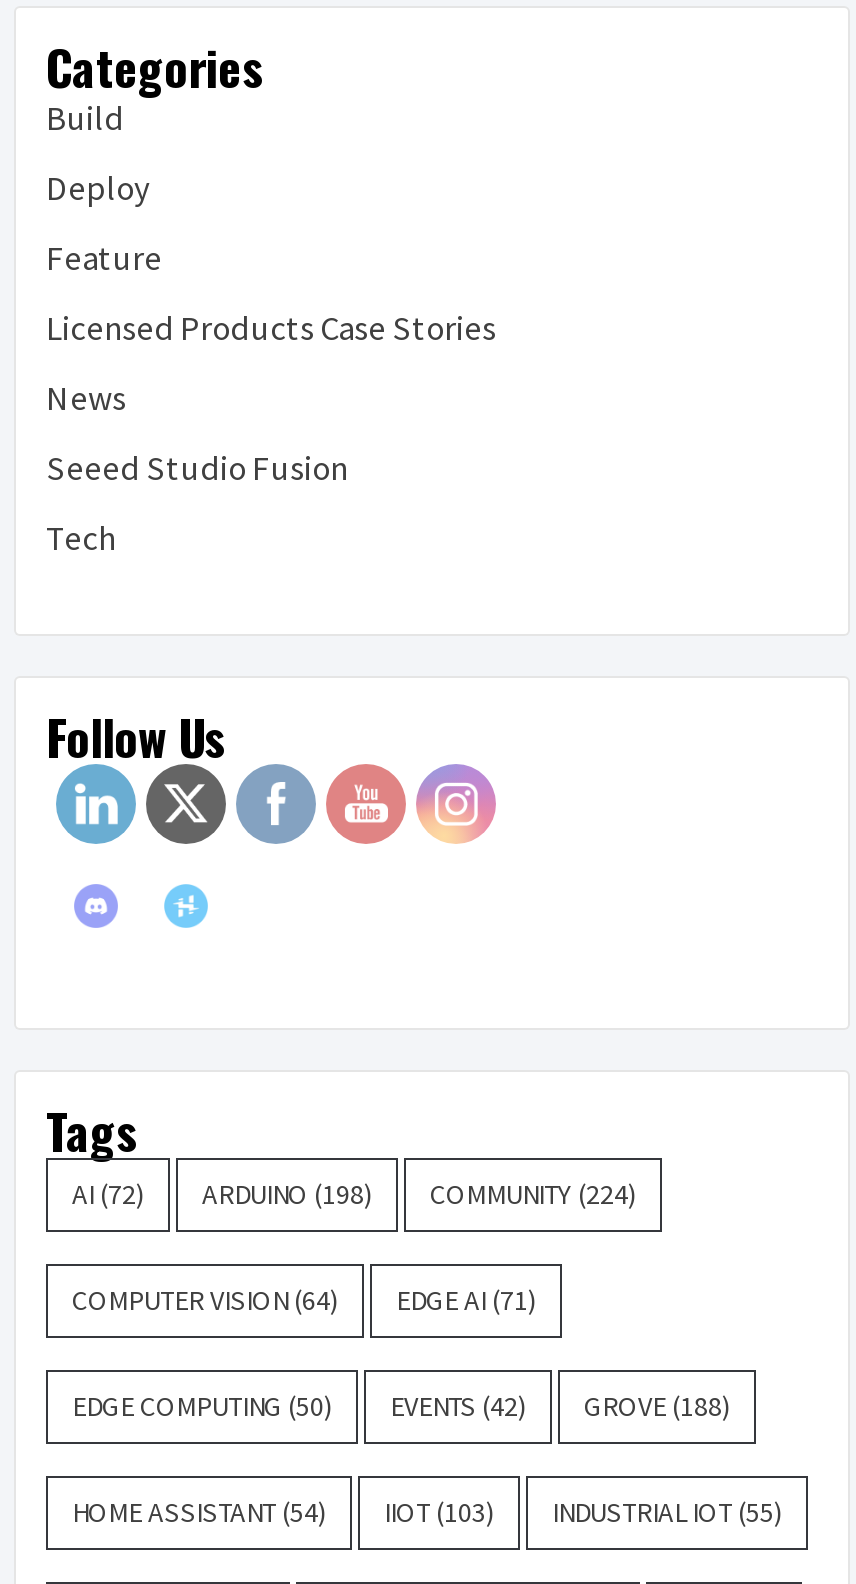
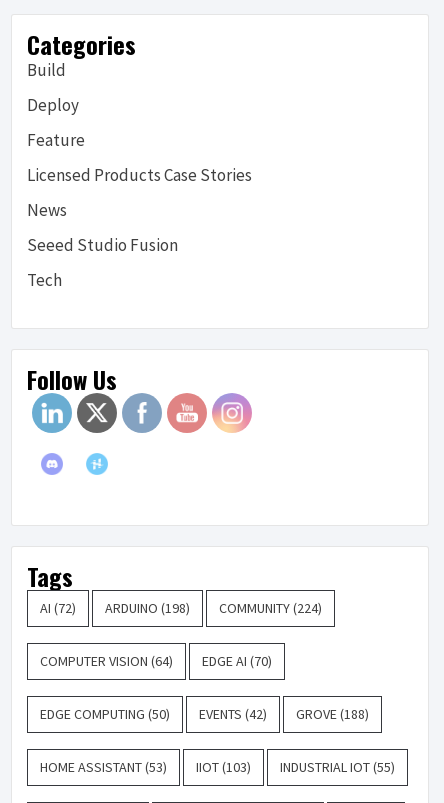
- COMPUTER VISION (64) EDGE AI (71)
+ COMPUTER VISION (64) EDGE AI (70)

- HOME ASSISTANT (54)
+ HOME ASSISTANT (53)
